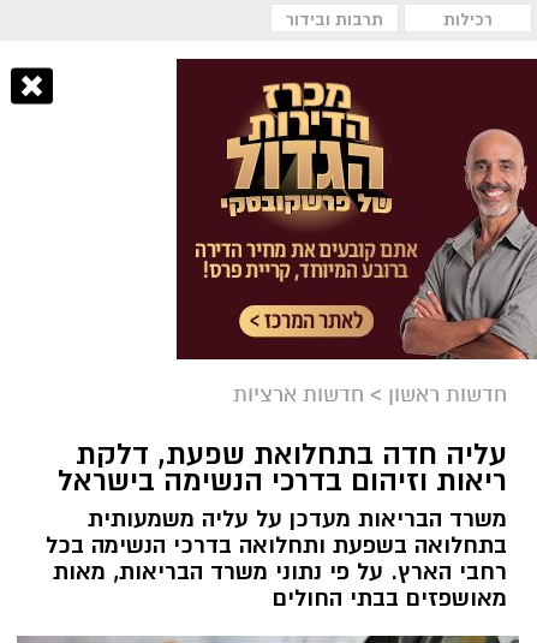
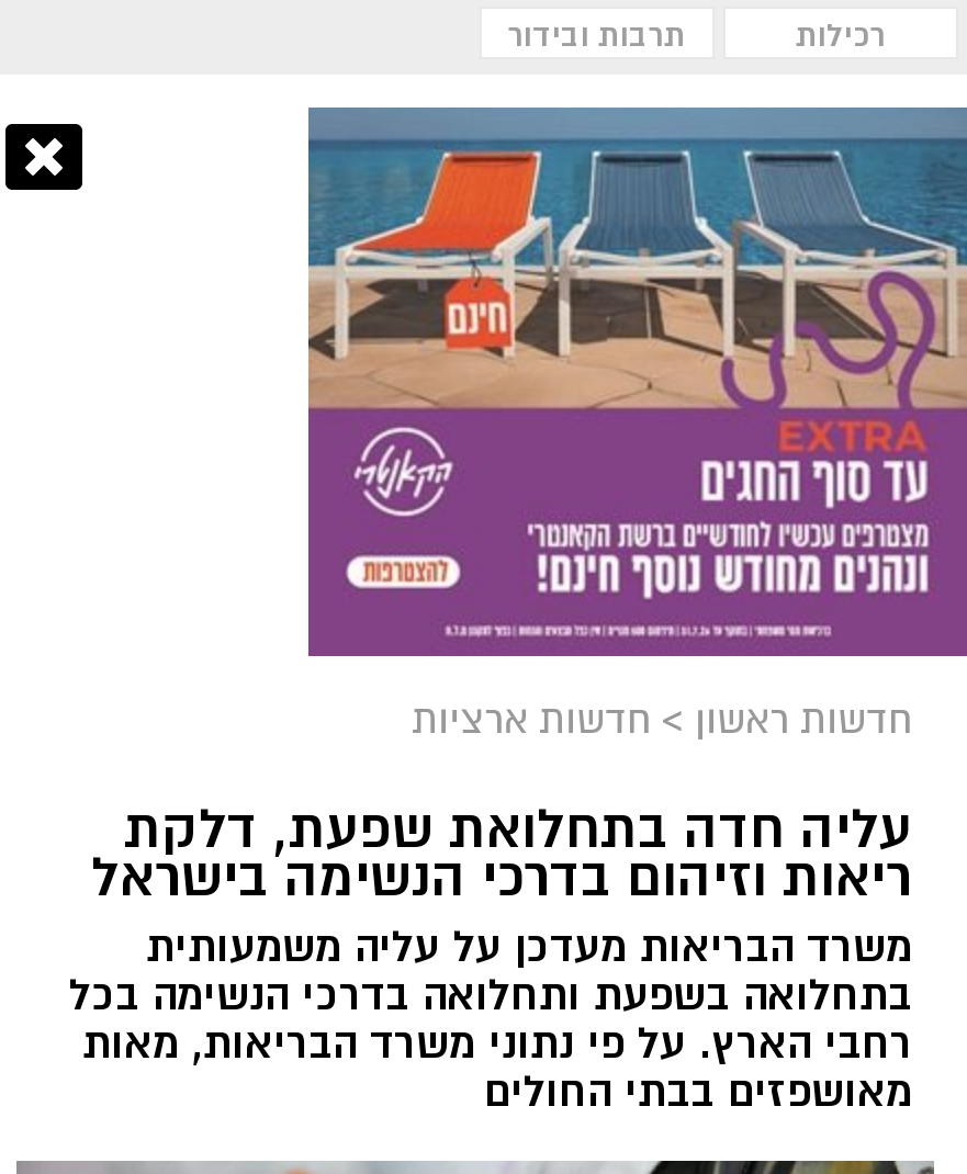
- [image]
+ [image]
